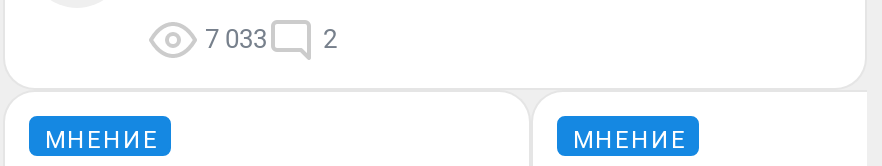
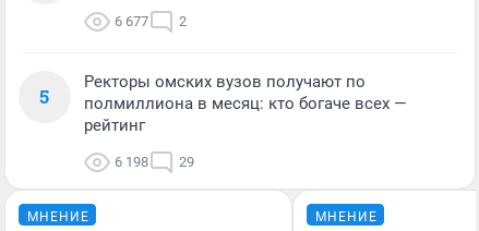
- 7 033 2
+ 6 677 2

+ 5

+ Ректоры омских вузов получают по
+ полмиллиона в месяц: кто богаче всех —
+ рейтинг
+ 6 198
+ 29
